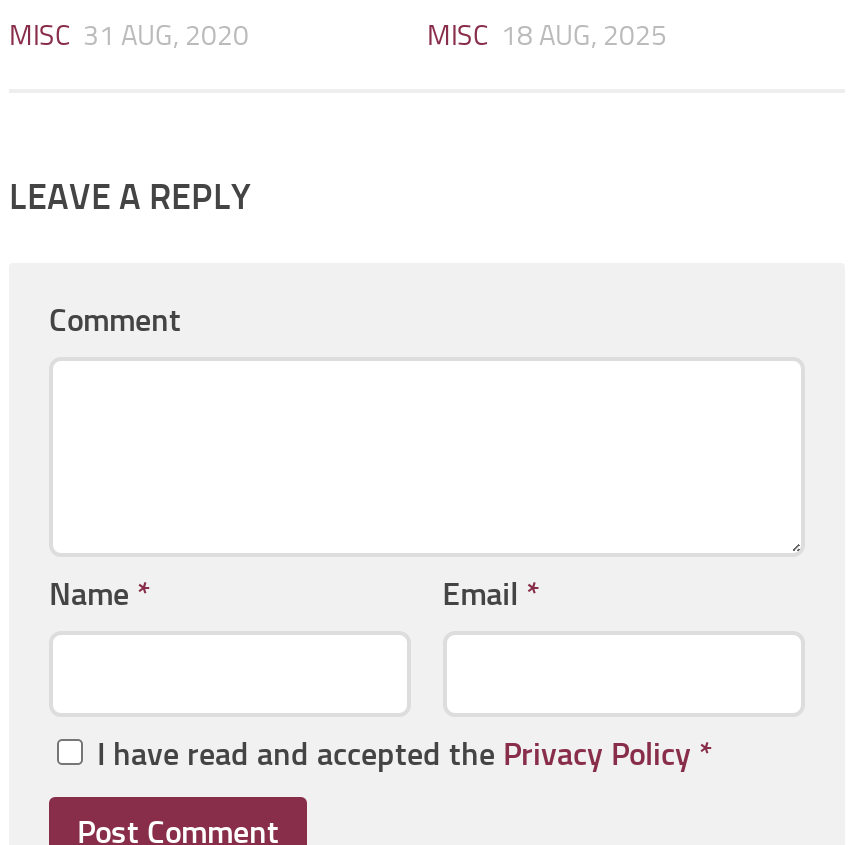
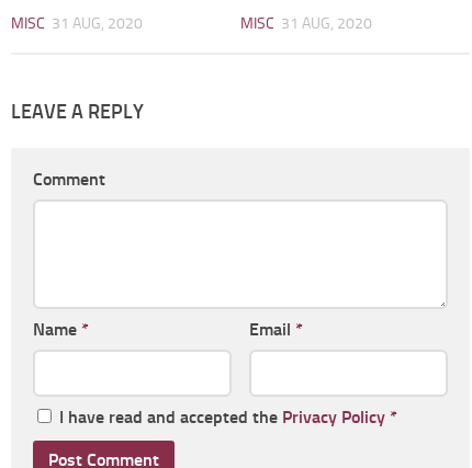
- MISC 18 AUG, 2025
+ MISC 31 AUG, 2020
